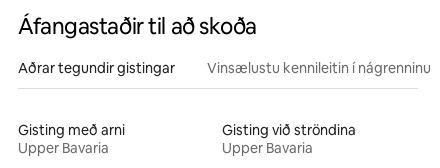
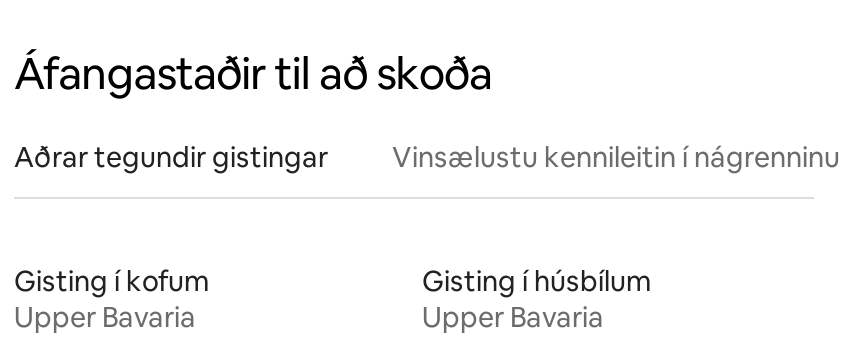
- Gisting með arni
+ Gisting í kofum

- Gisting við ströndina
+ Gisting í húsbílum
